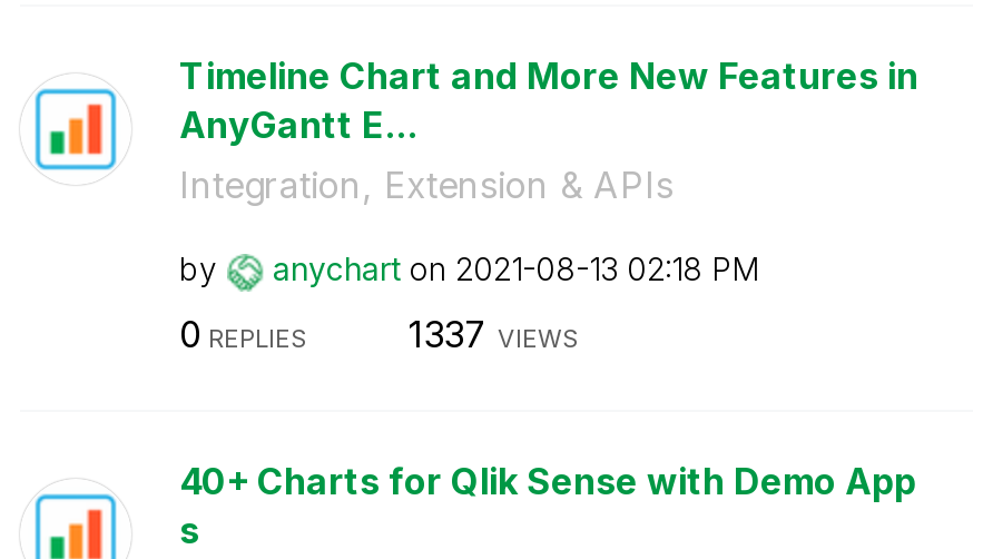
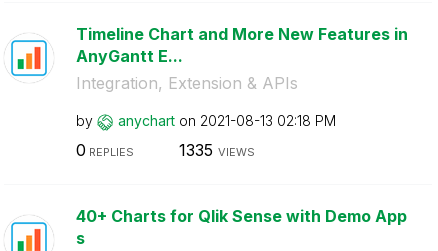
- 1337 VIEWS
+ 1335 VIEWS
